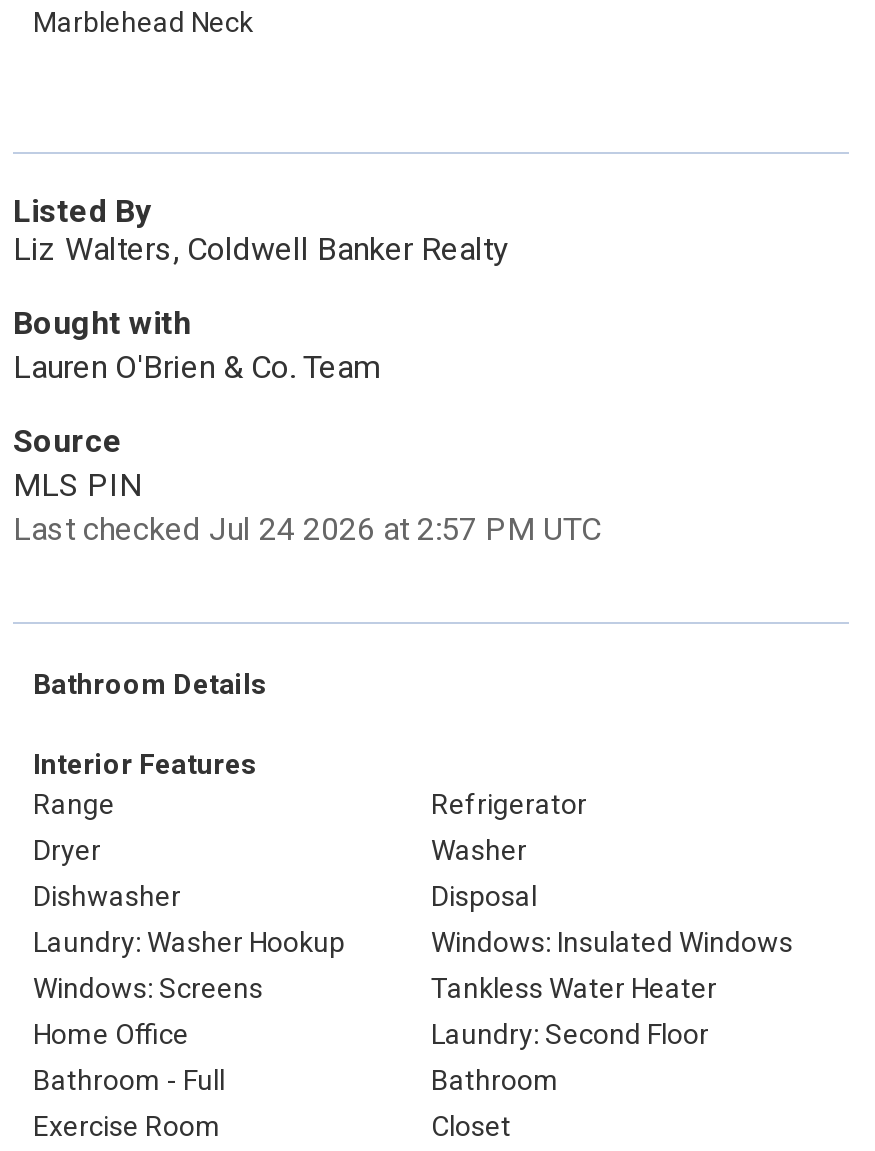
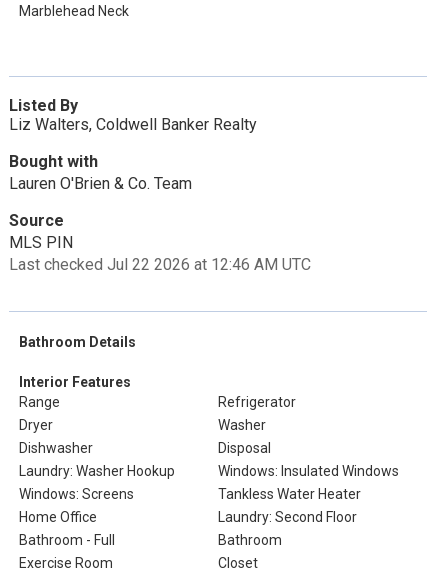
- Last checked Jul 24 2026 at 2:57 PM UTC
+ Last checked Jul 22 2026 at 12:46 AM UTC
